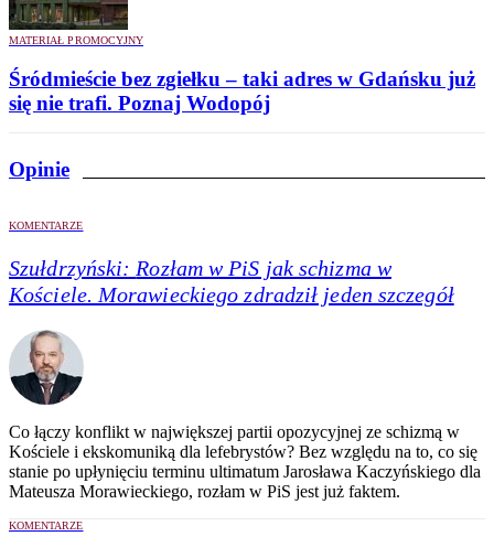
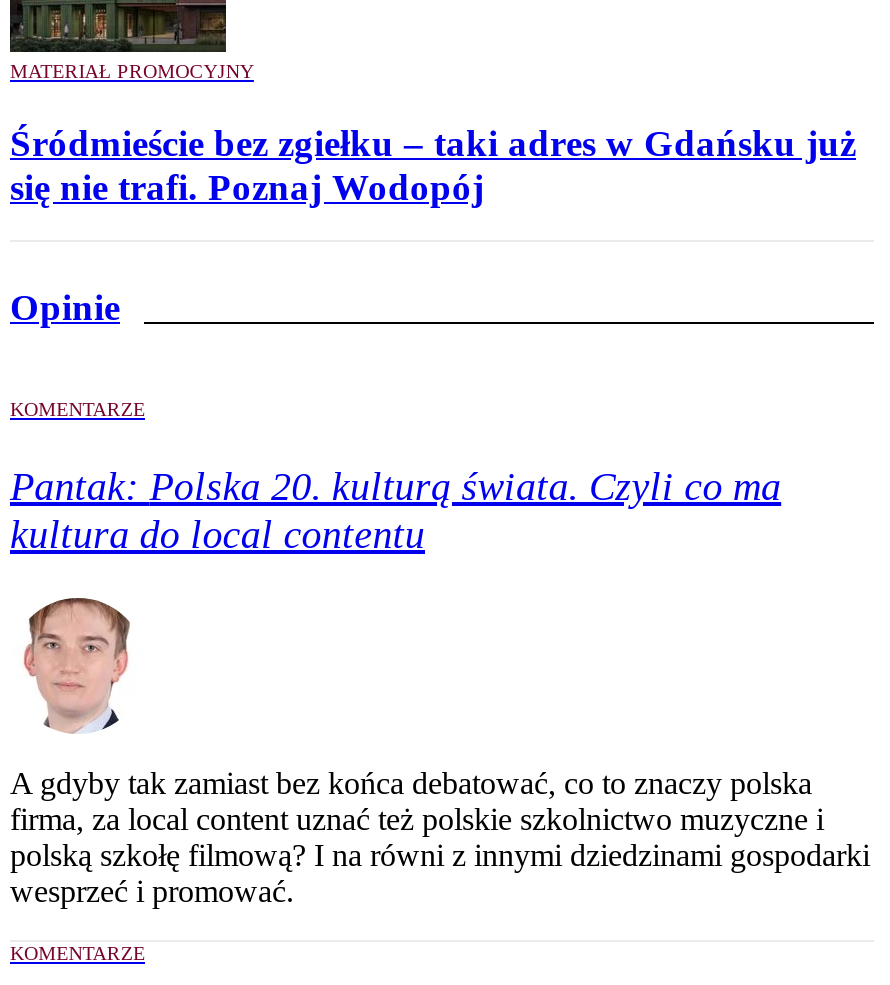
- Szułdrzyński: Rozłam w PiS jak schizma w
- Kościele. Morawieckiego zdradził jeden szczegół
+ Pantak: Polska 20. kulturą świata. Czyli co ma
+ kultura do local contentu

- [image]
- Co łączy konflikt w największej partii opozycyjnej ze schizmą w
- Kościele i ekskomuniką dla lefebrystów? Bez względu na to, co się
- stanie po upłynięciu terminu ultimatum Jarosława Kaczyńskiego dla
- Mateusza Morawieckiego, rozłam w PiS jest już faktem.
+ [image]
+ A gdyby tak zamiast bez końca debatować, co to znaczy polska
+ firma, za local content uznać też polskie szkolnictwo muzyczne i
+ polską szkołę filmową? I na równi z innymi dziedzinami gospodarki
+ wesprzeć i promować.
